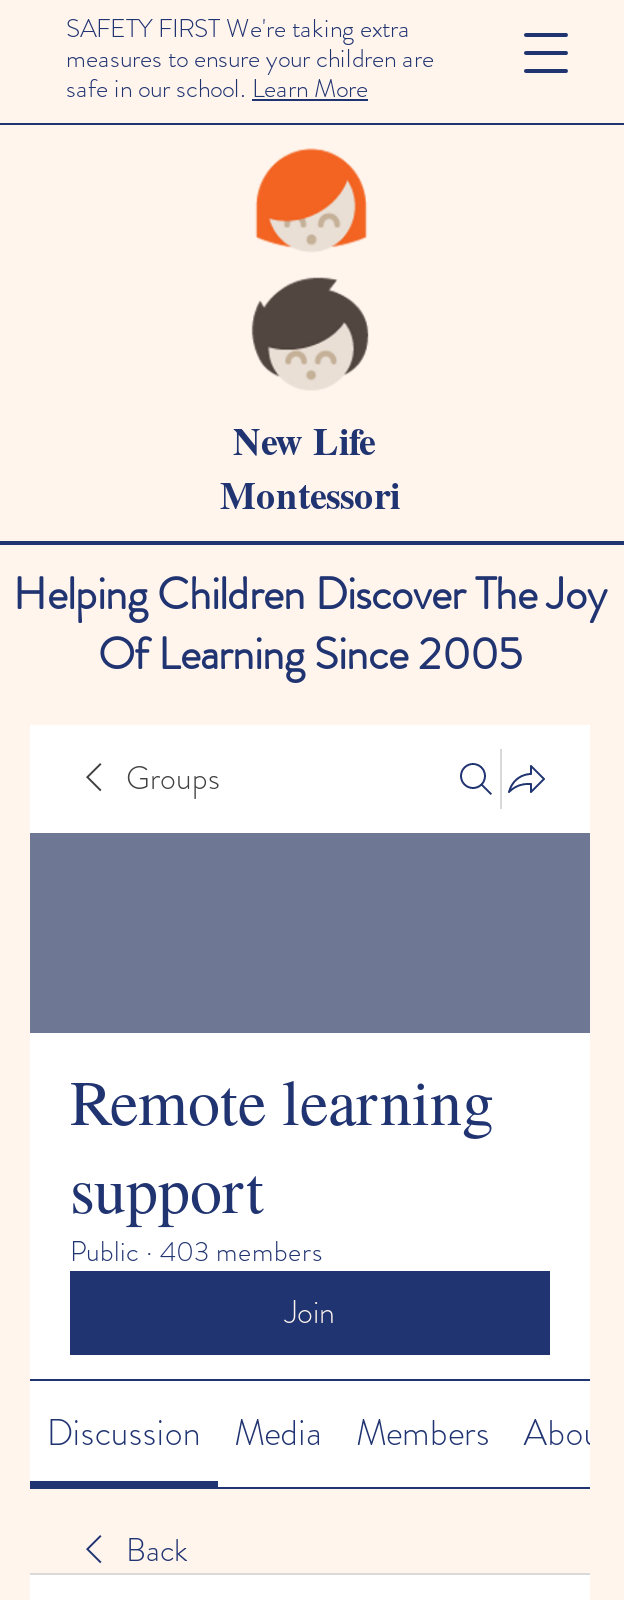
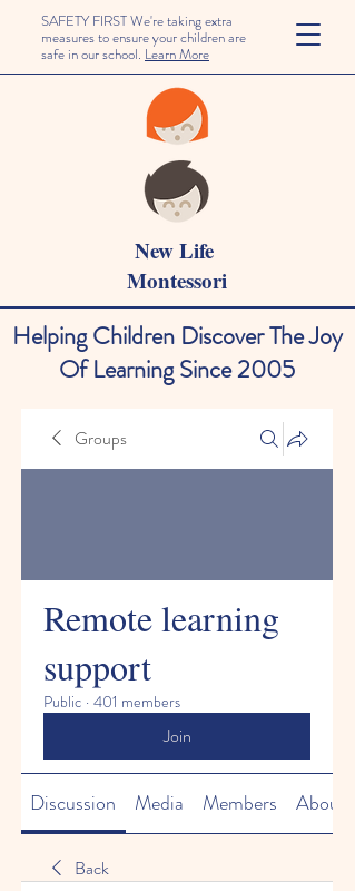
- Public · 403 members
+ Public · 401 members
